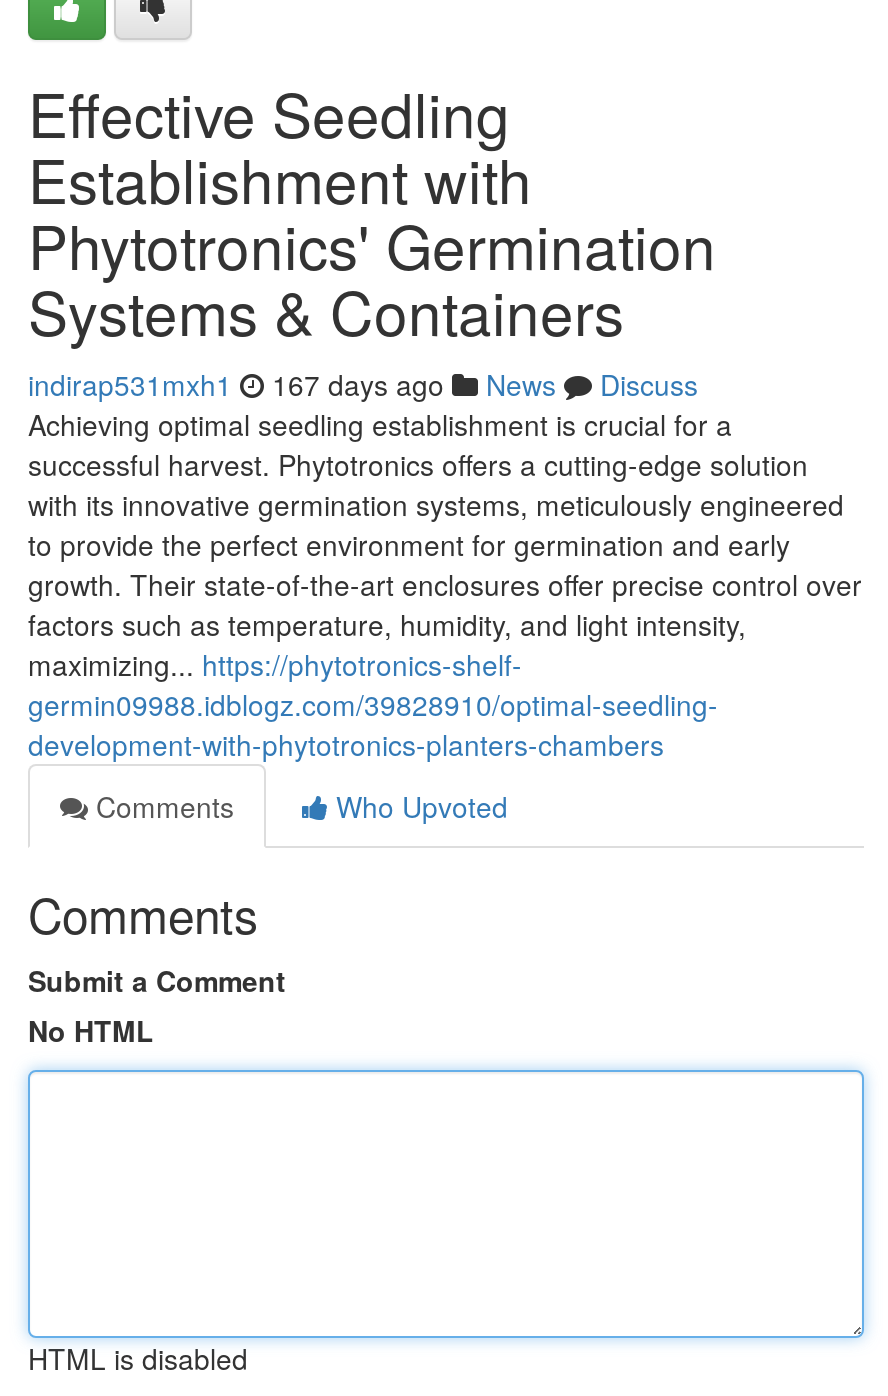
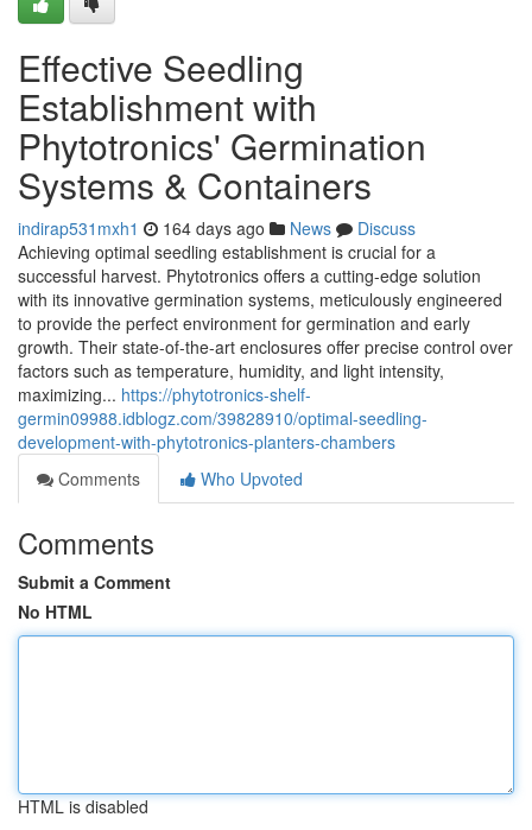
- indirap531mxh1 167 days ago News Discuss
+ indirap531mxh1 164 days ago News Discuss
